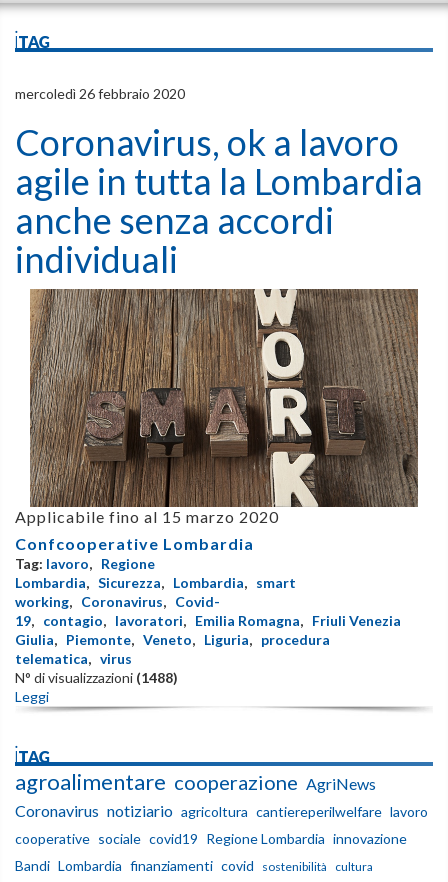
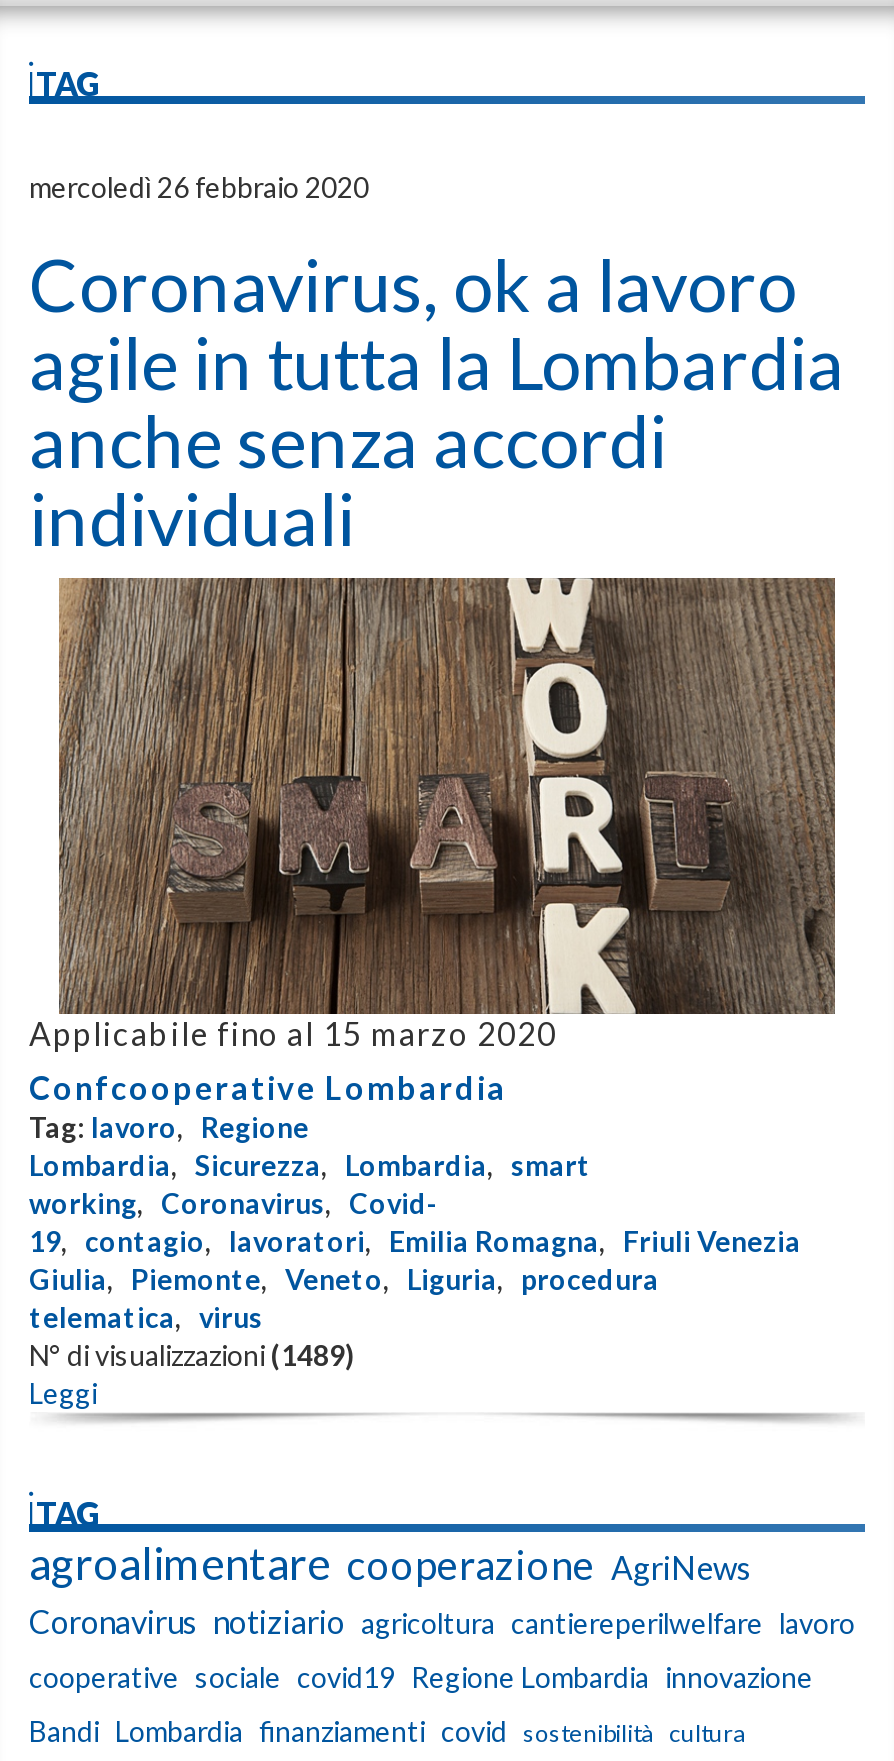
- N° di visualizzazioni (1488)
+ N° di visualizzazioni (1489)
